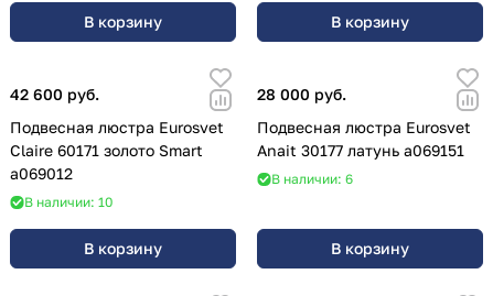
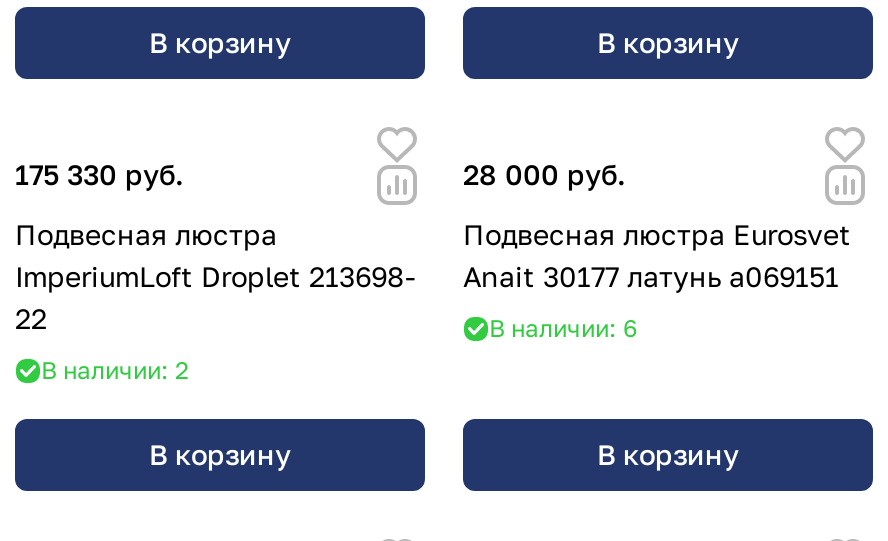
- 42 600 руб.
+ 175 330 руб.

- Подвесная люстра Eurosvet
- Claire 60171 золото Smart
- a069012
+ Подвесная люстра
+ ImperiumLoft Droplet 213698-
+ 22

- В наличии: 10
+ В наличии: 2
